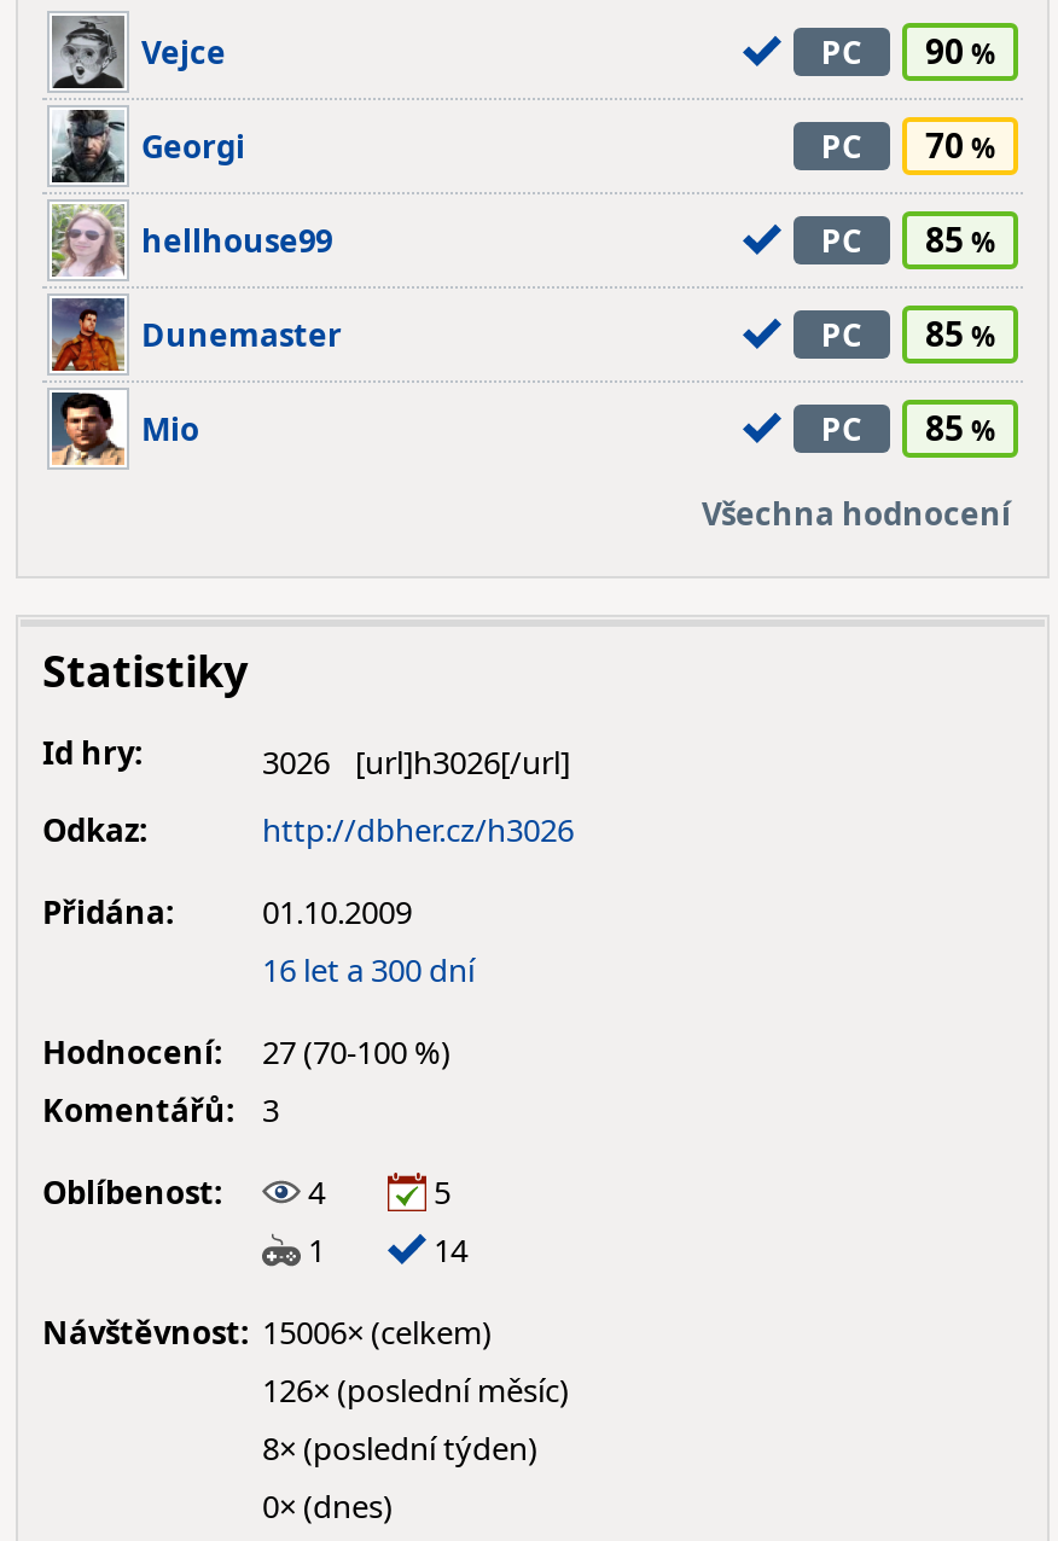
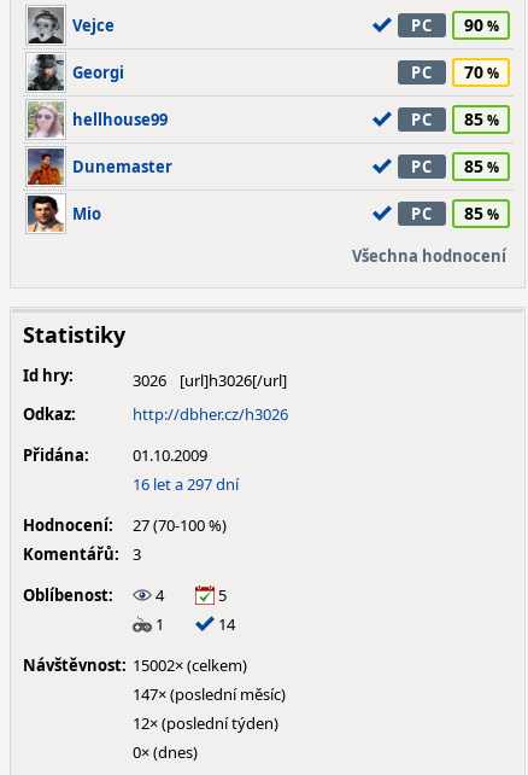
- 16 let a 300 dní
+ 16 let a 297 dní

- Návštěvnost: 15006× (celkem)
+ Návštěvnost: 15002× (celkem)

- 126× (poslední měsíc)
+ 147× (poslední měsíc)

- 8× (poslední týden)
+ 12× (poslední týden)
